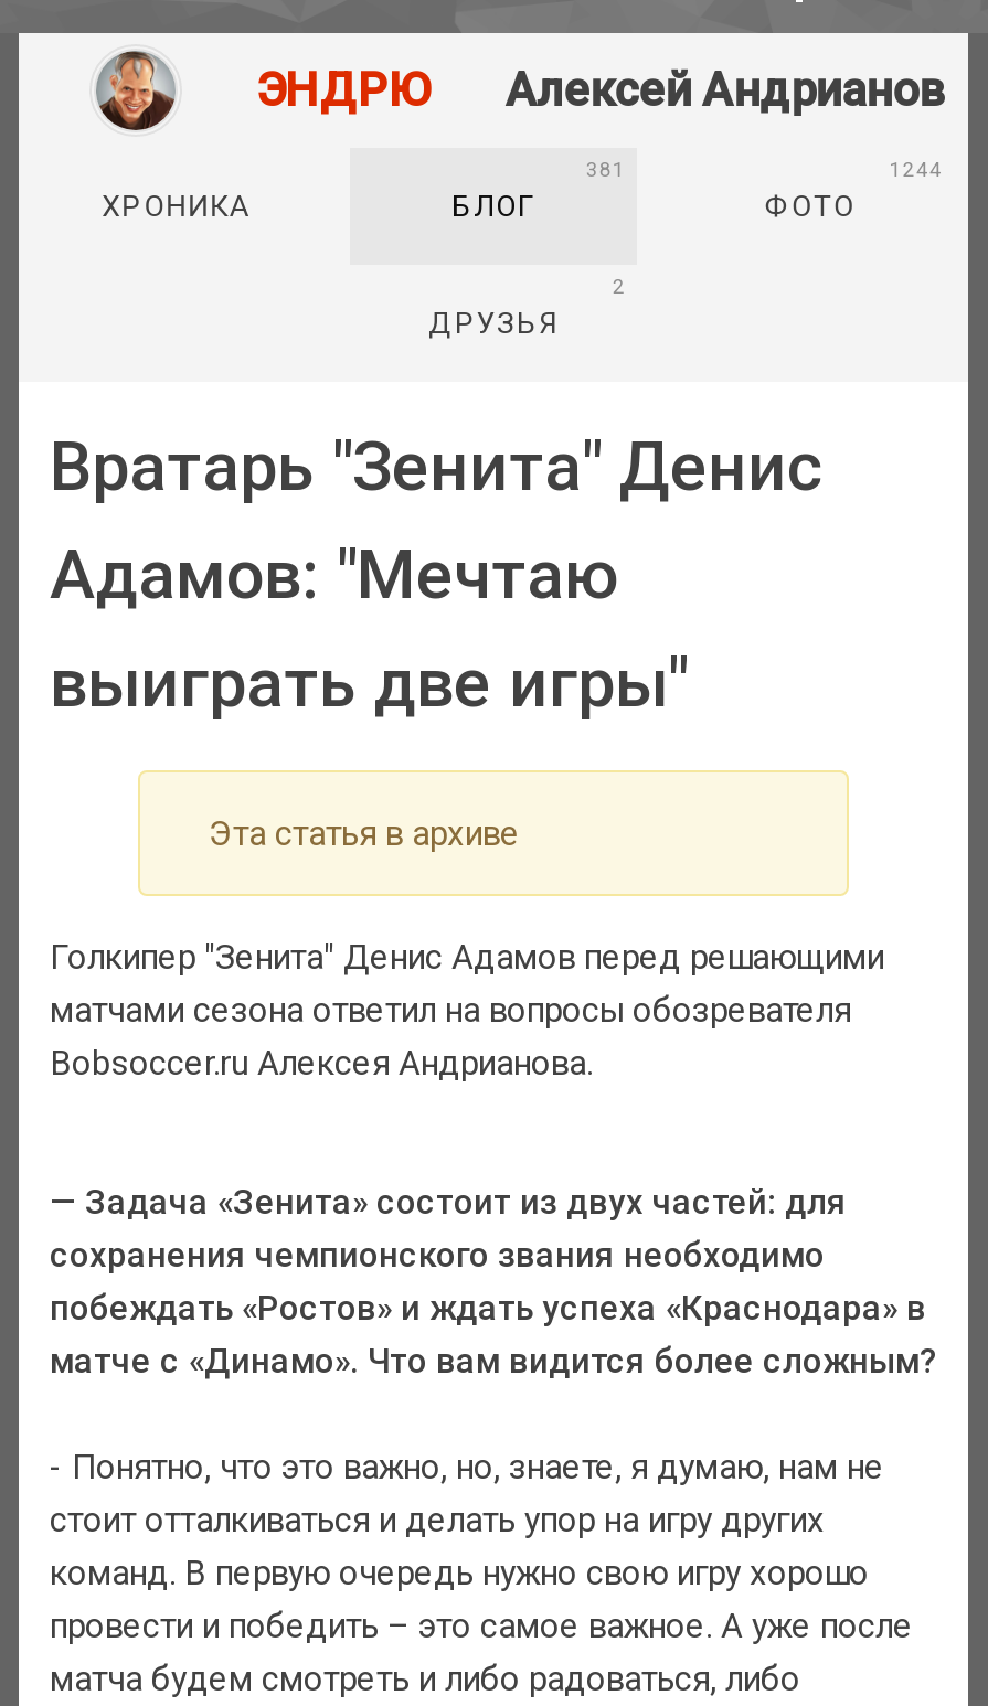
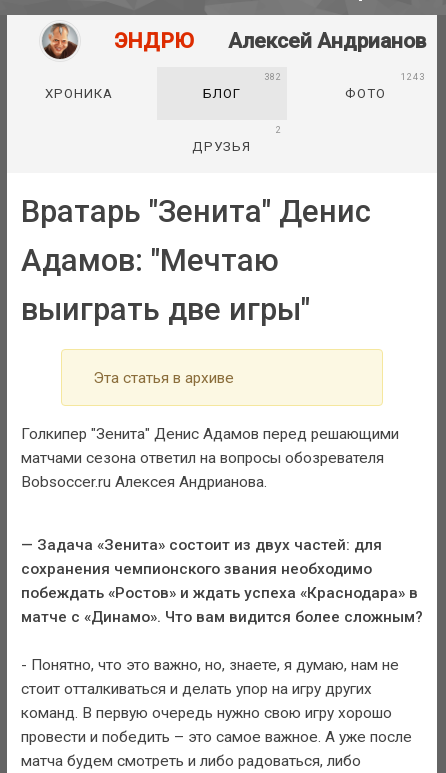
- 381
+ 382

- 1244
+ 1243
